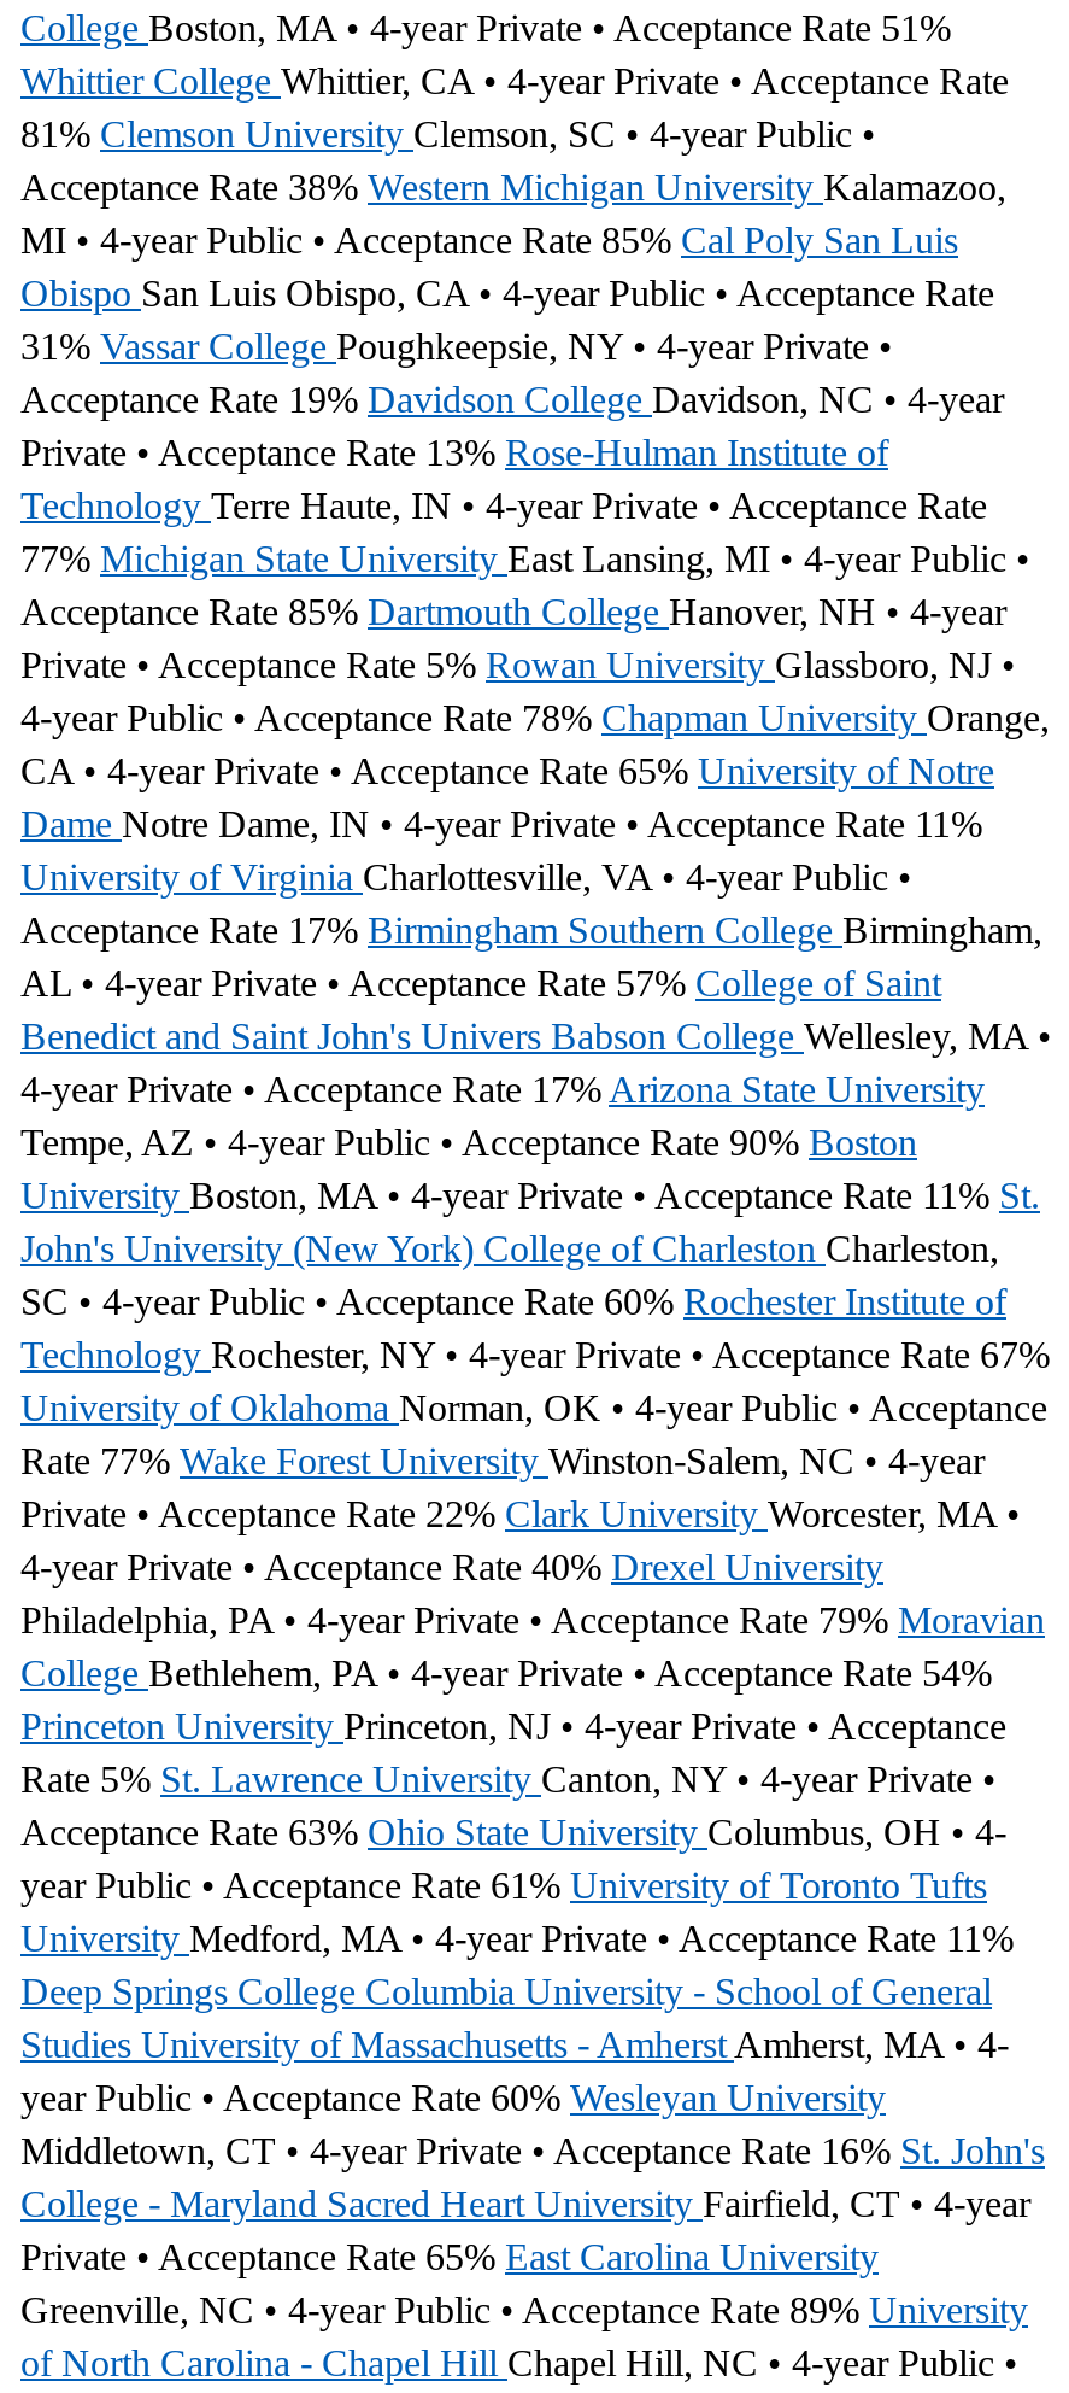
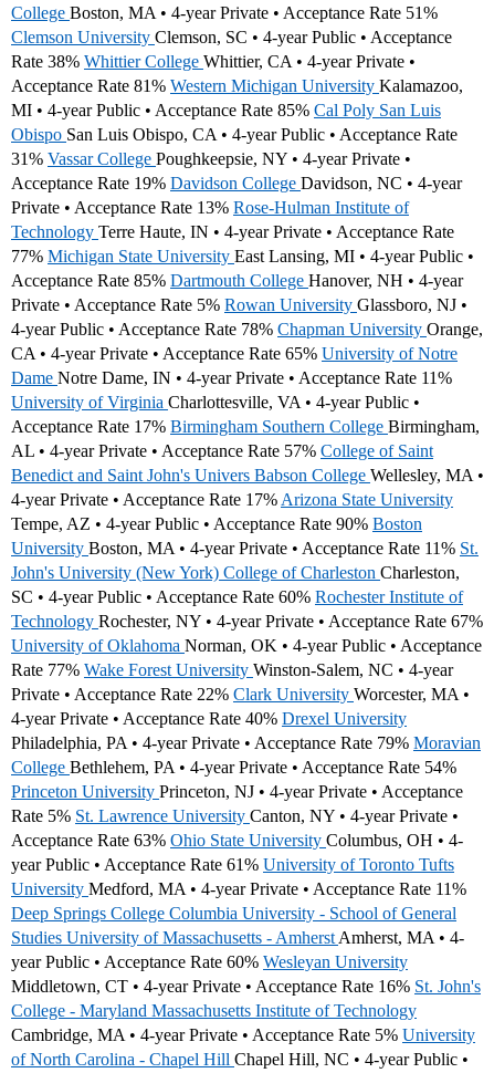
- Whittier College Whittier, CA • 4-year Private • Acceptance Rate
- 81% Clemson University Clemson, SC • 4-year Public •
- Acceptance Rate 38% Western Michigan University Kalamazoo,
+ Clemson University Clemson, SC • 4-year Public • Acceptance
+ Rate 38% Whittier College Whittier, CA • 4-year Private •
+ Acceptance Rate 81% Western Michigan University Kalamazoo,

- College - Maryland Sacred Heart University Fairfield, CT • 4-year
- Private • Acceptance Rate 65% East Carolina University
- Greenville, NC • 4-year Public • Acceptance Rate 89% University
+ College - Maryland Massachusetts Institute of Technology
+ Cambridge, MA • 4-year Private • Acceptance Rate 5% University
